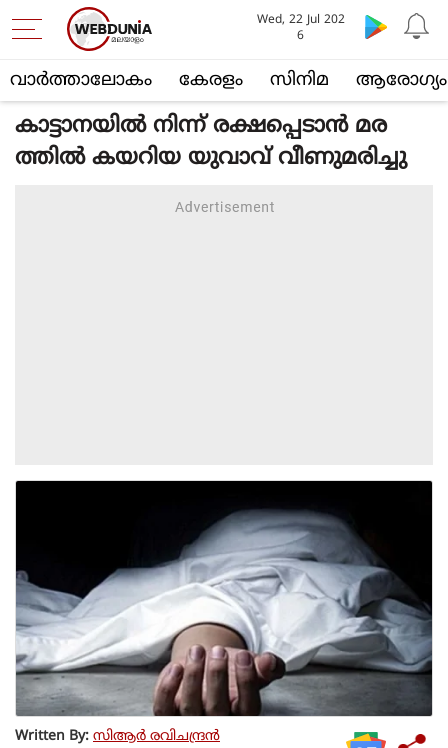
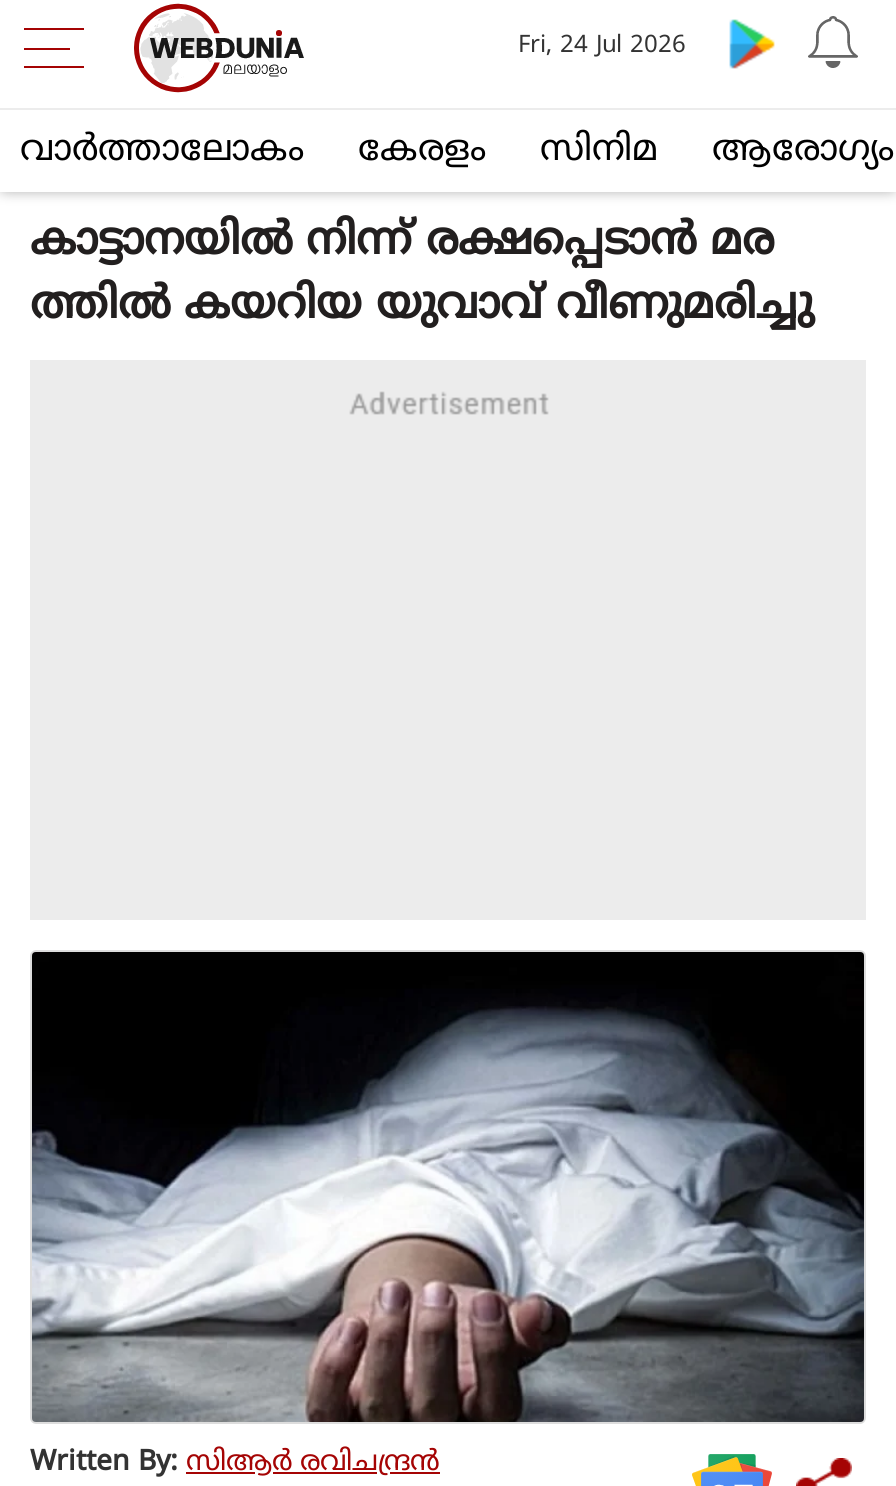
- Wed, 22 Jul 202
- 6
+ Fri, 24 Jul 2026
